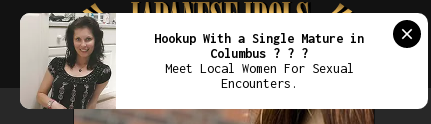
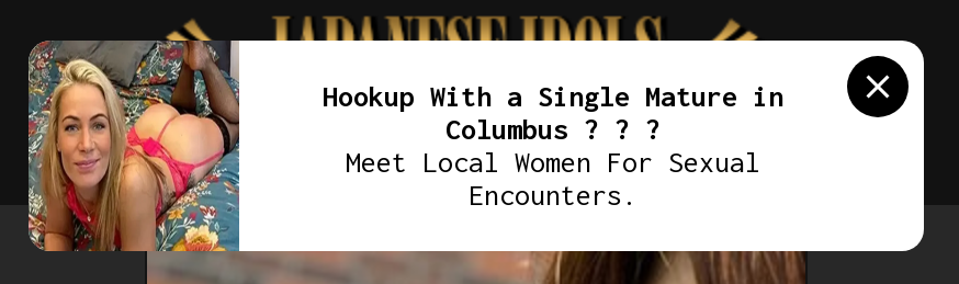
- [image]
+ [image]
